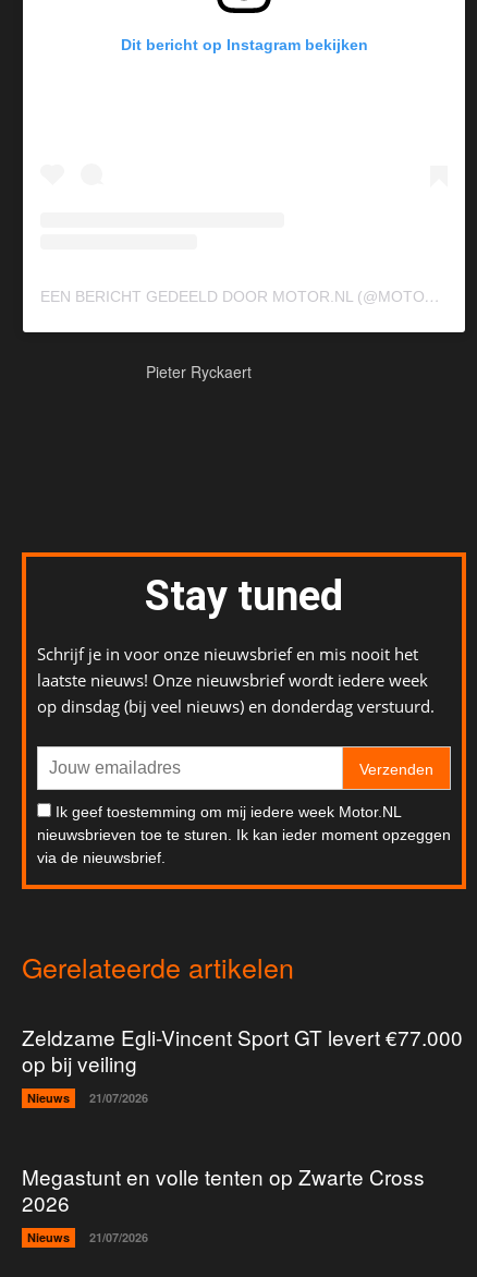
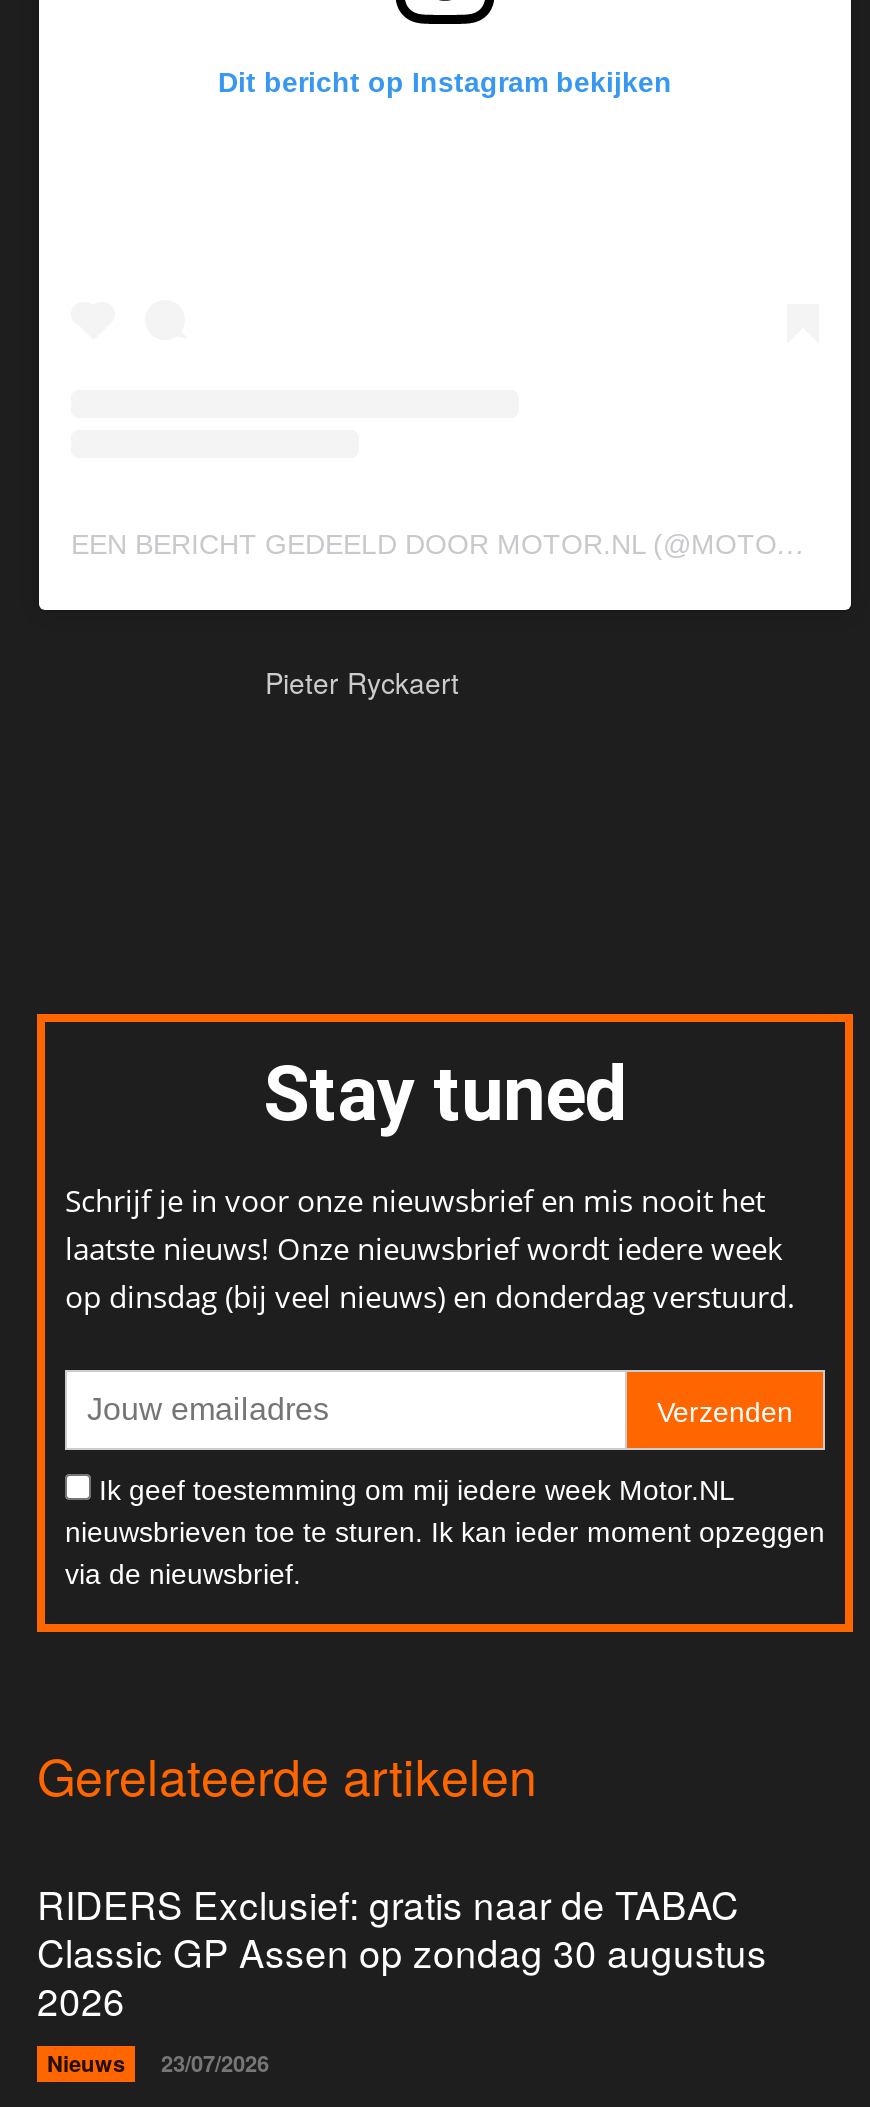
- Zeldzame Egli-Vincent Sport GT levert €77.000
- op bij veiling
- Nieuws
- 21/07/2026
- Megastunt en volle tenten op Zwarte Cross
+ RIDERS Exclusief: gratis naar de TABAC
+ Classic GP Assen op zondag 30 augustus

- Nieuws 21/07/2026
+ Nieuws 23/07/2026
